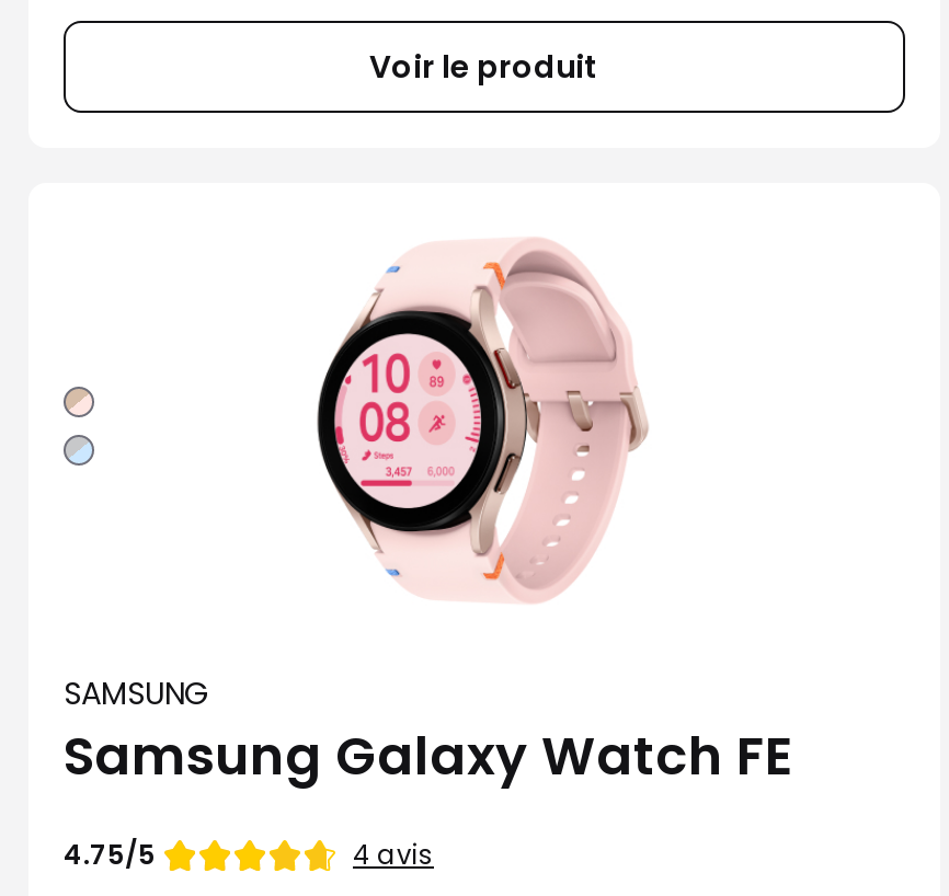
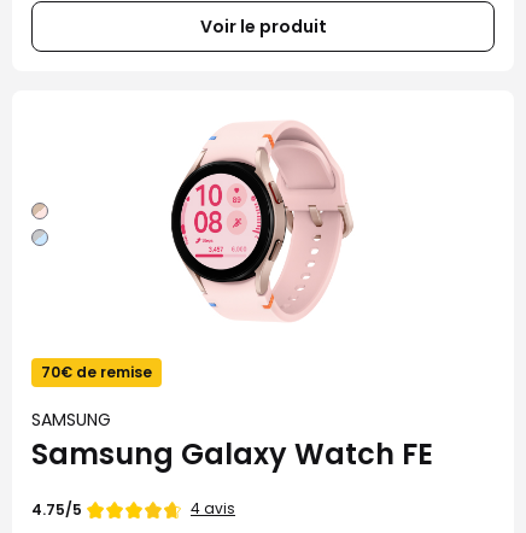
+ 70€ de remise
